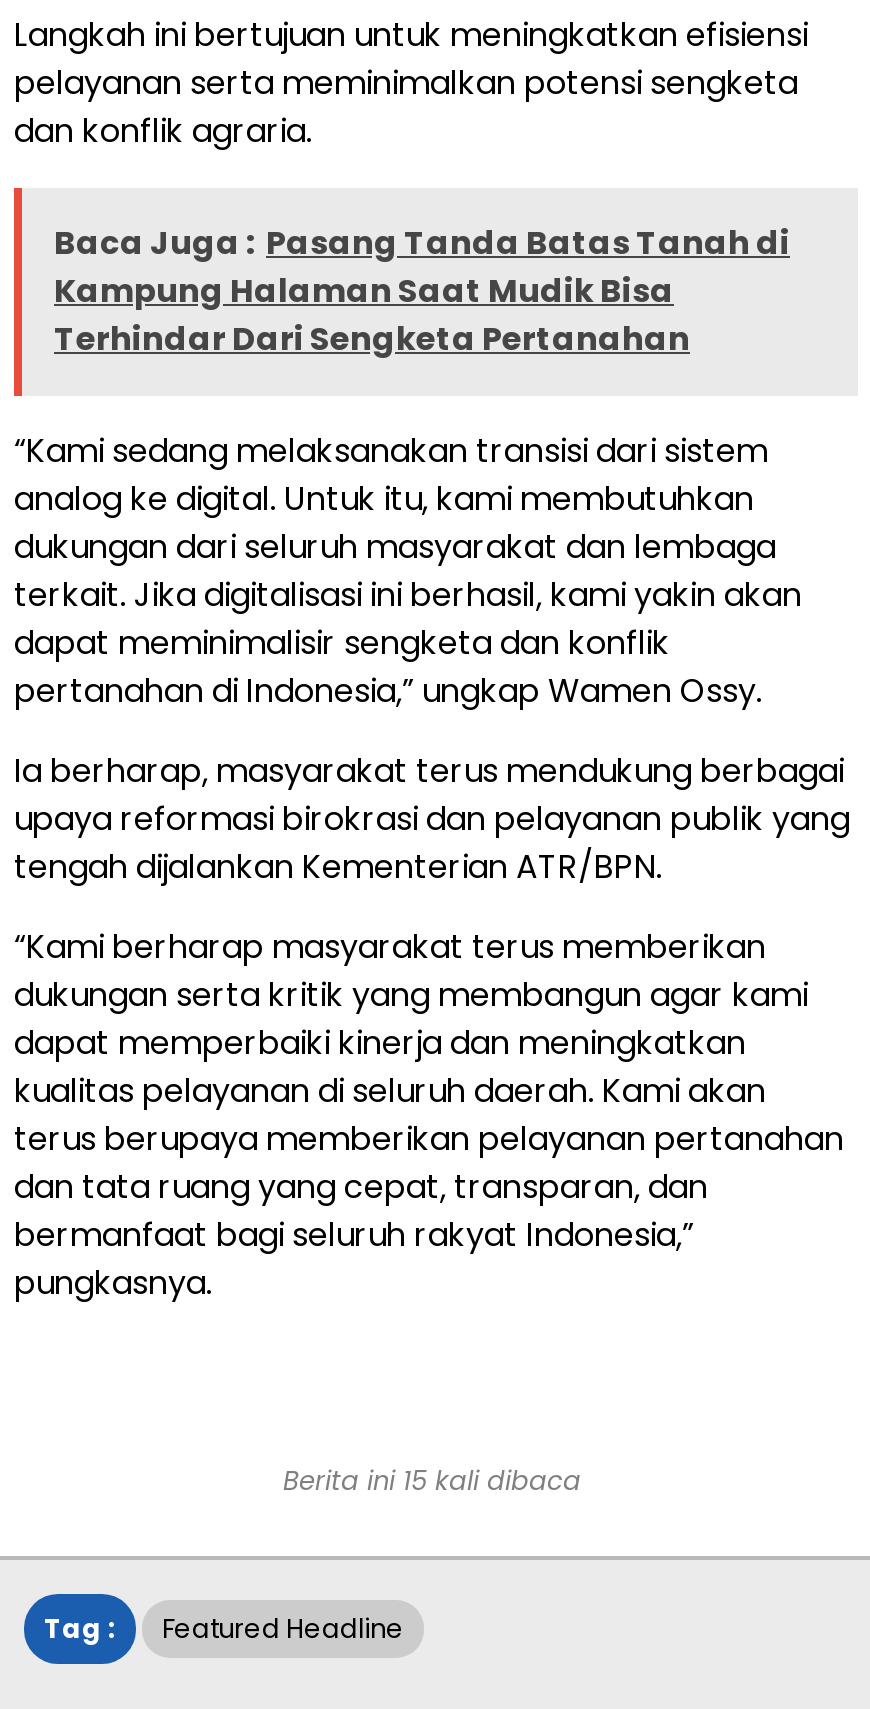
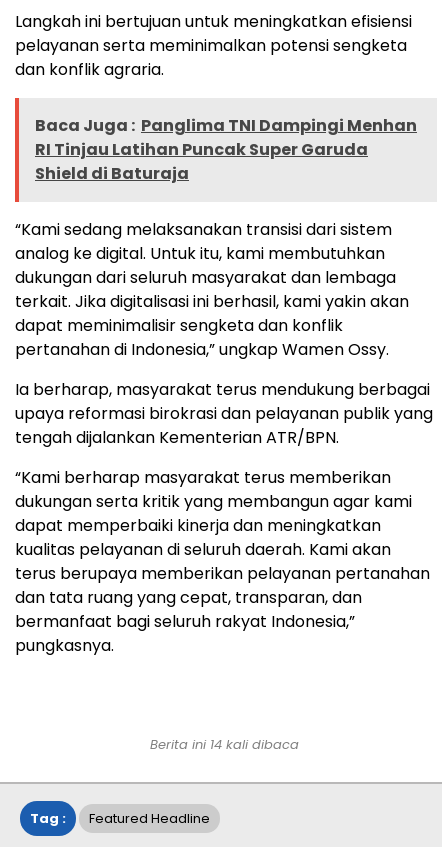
- Baca Juga : Pasang Tanda Batas Tanah di
- Kampung Halaman Saat Mudik Bisa
- Terhindar Dari Sengketa Pertanahan
+ Baca Juga : Panglima TNI Dampingi Menhan
+ RI Tinjau Latihan Puncak Super Garuda
+ Shield di Baturaja

- Berita ini 15 kali dibaca
+ Berita ini 14 kali dibaca
